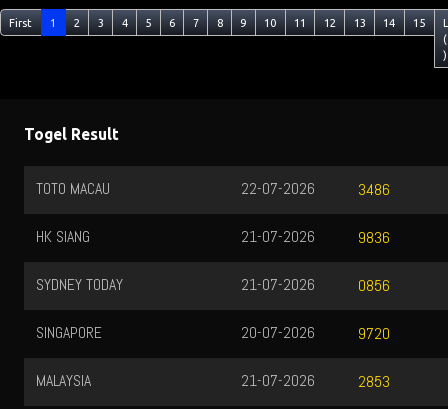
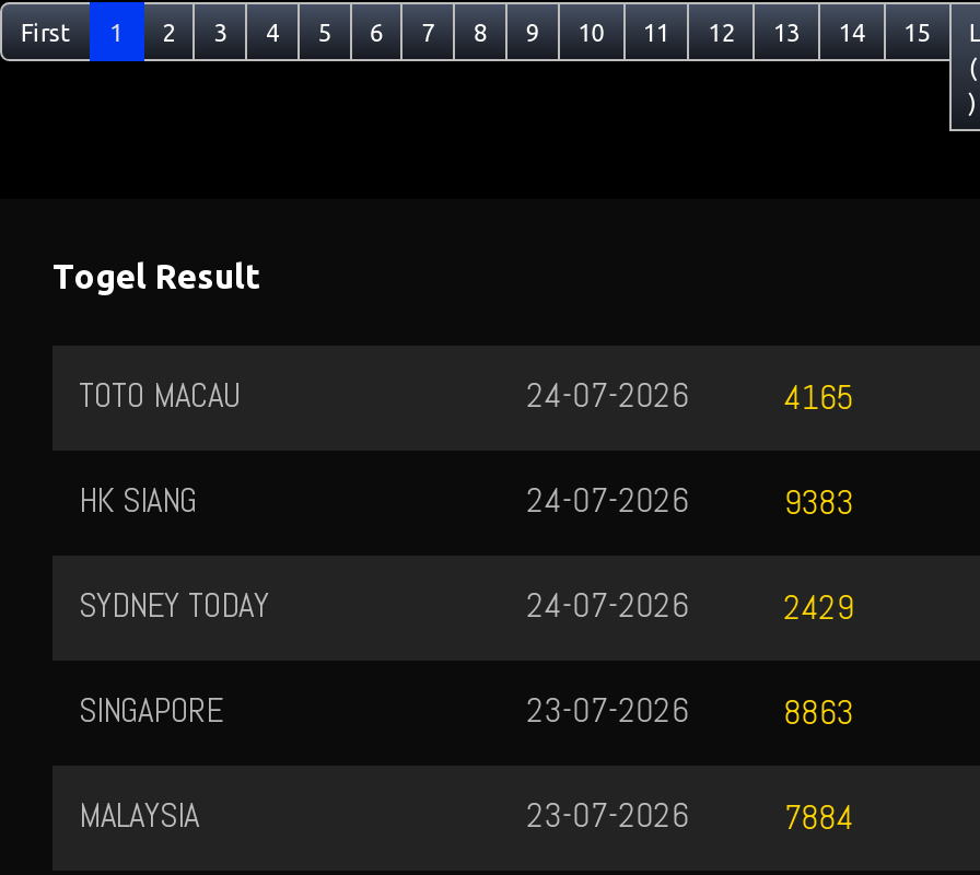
- 22-07-2026
+ 24-07-2026

- 3486
+ 4165

- 21-07-2026
+ 24-07-2026

- 9836
+ 9383

- 21-07-2026
+ 24-07-2026

- 0856
+ 2429

- 20-07-2026
+ 23-07-2026

- 9720
+ 8863

- 21-07-2026
+ 23-07-2026

- 2853
+ 7884
